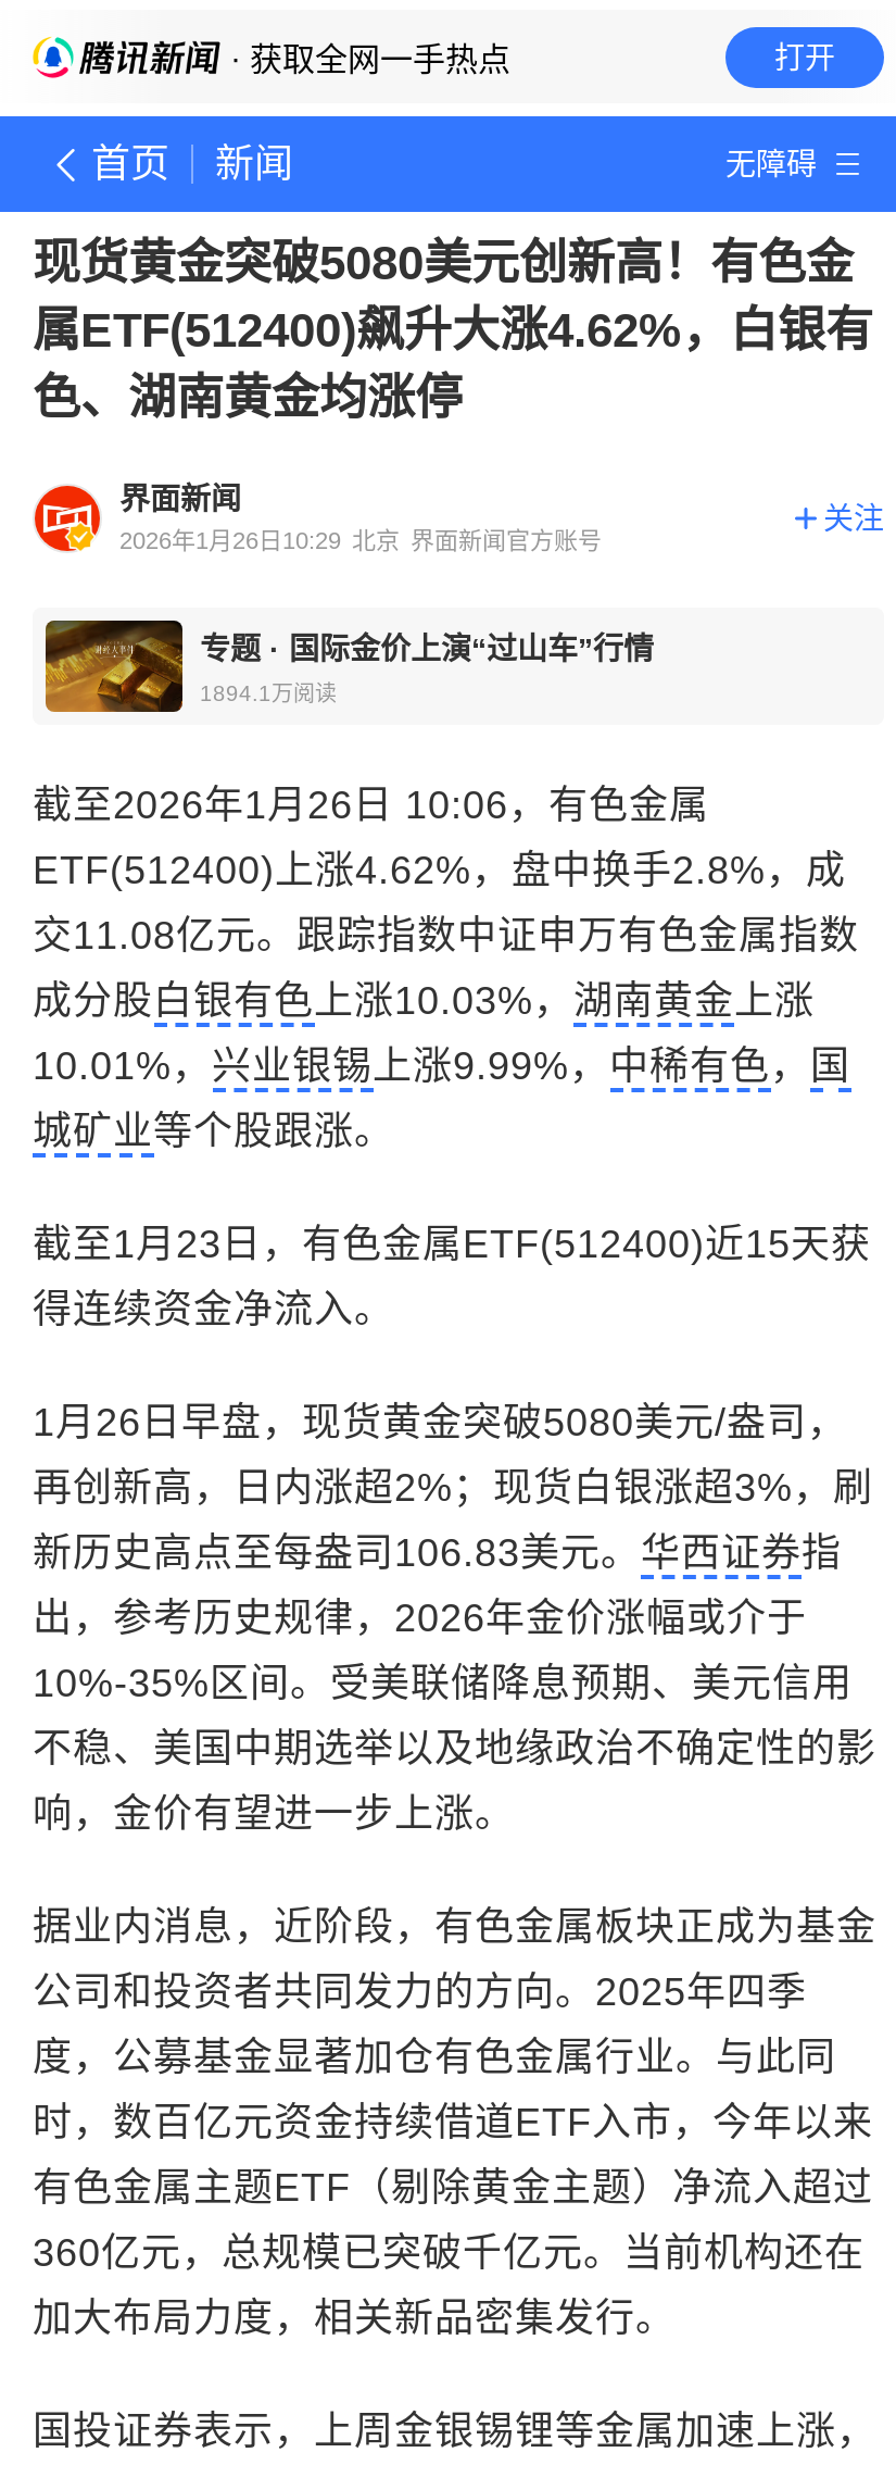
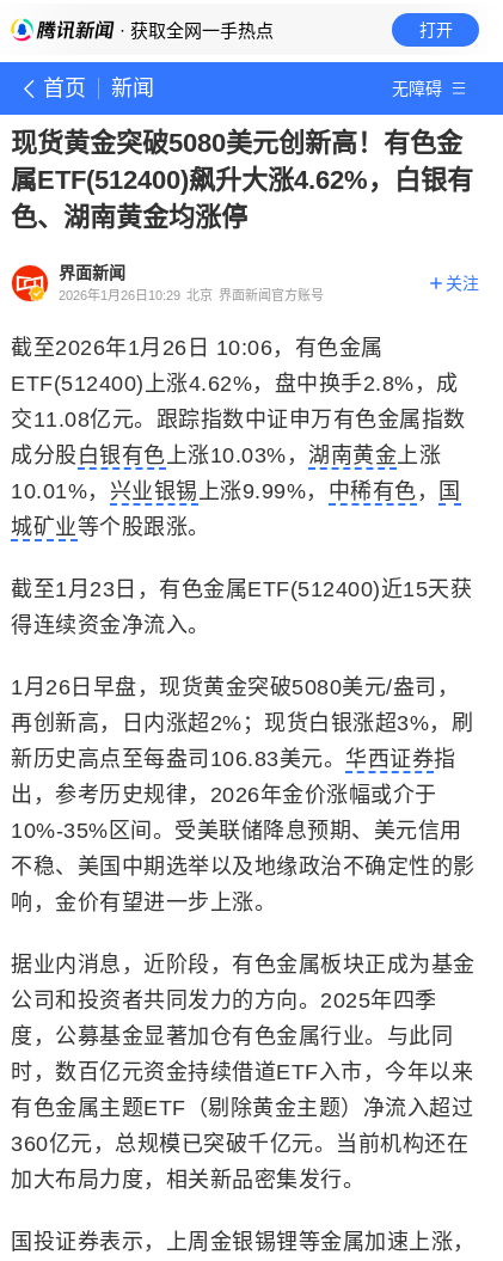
- [image]
- 专题·国际金价上演“过山车”行情
- 1894.1万阅读
